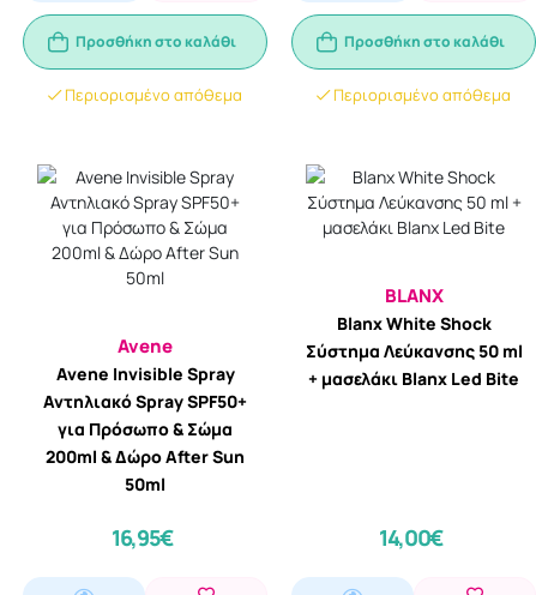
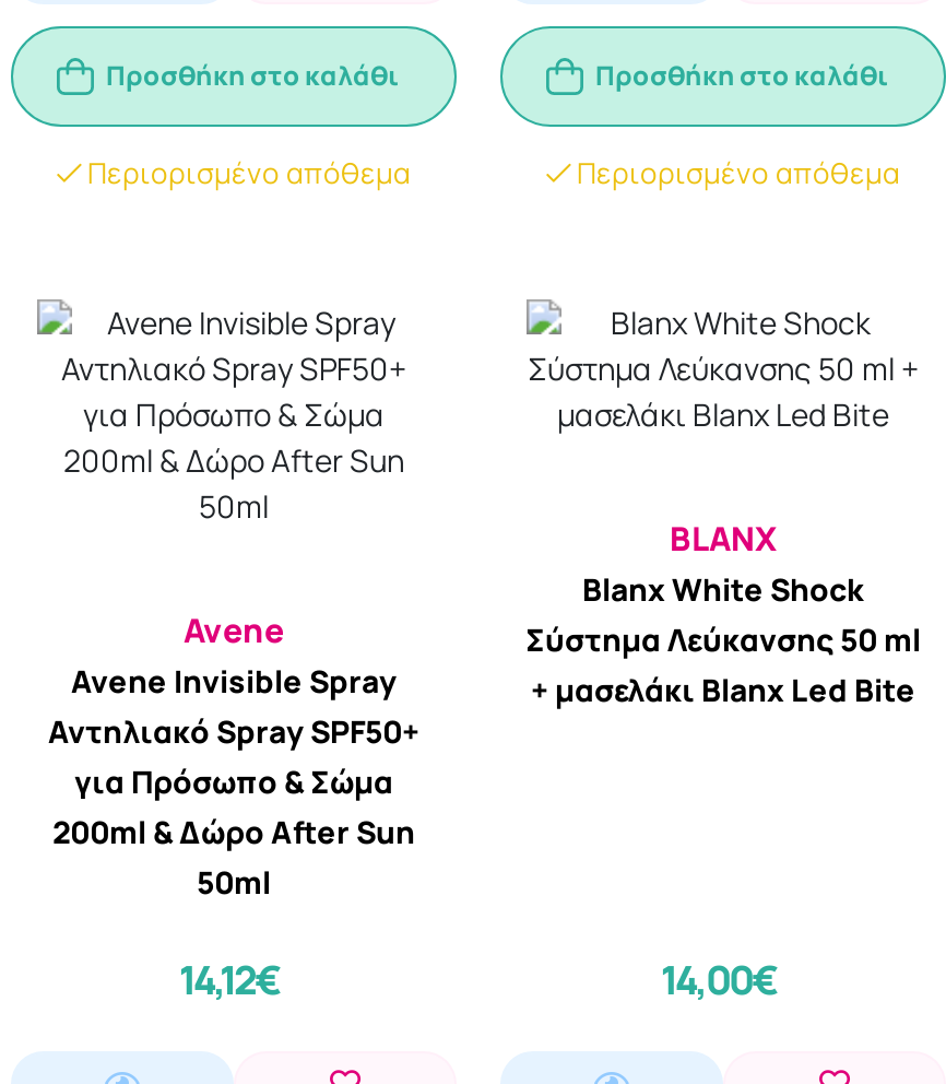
- 16,95€
+ 14,12€
